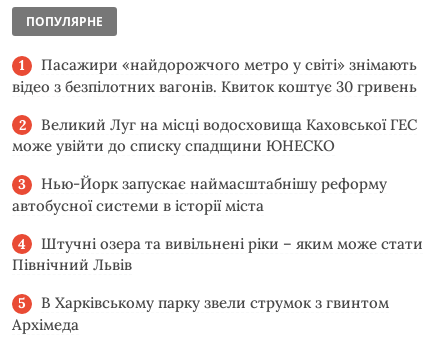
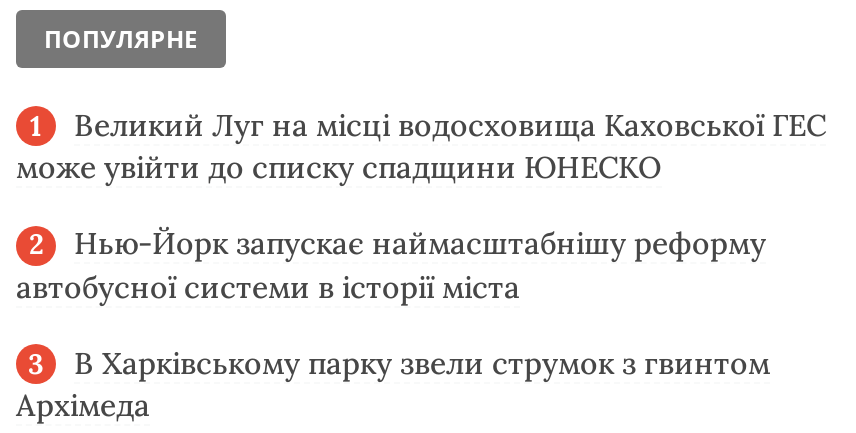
- Пасажири «найдорожчого метро у світі» знімають
- відео з безпілотних вагонів. Квиток коштує 30 гривень

- Штучні озера та вивільнені ріки – яким може стати
- Північний Львів
